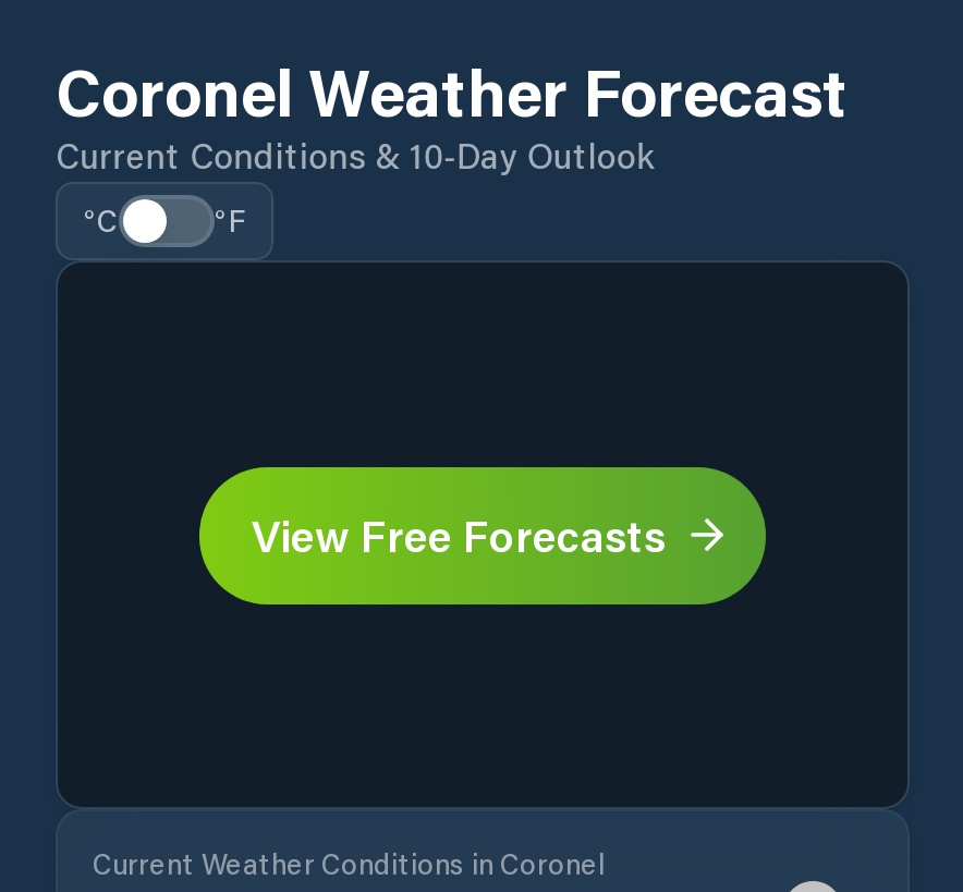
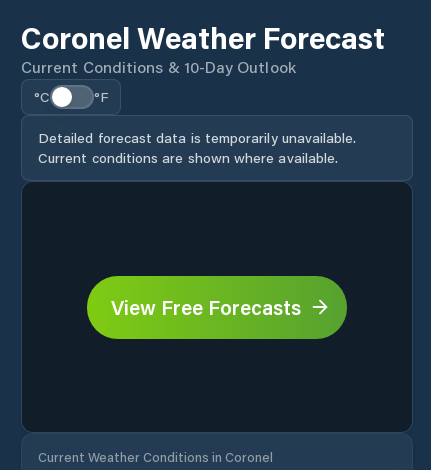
+ Detailed forecast data is temporarily unavailable.
+ Current conditions are shown where available.
